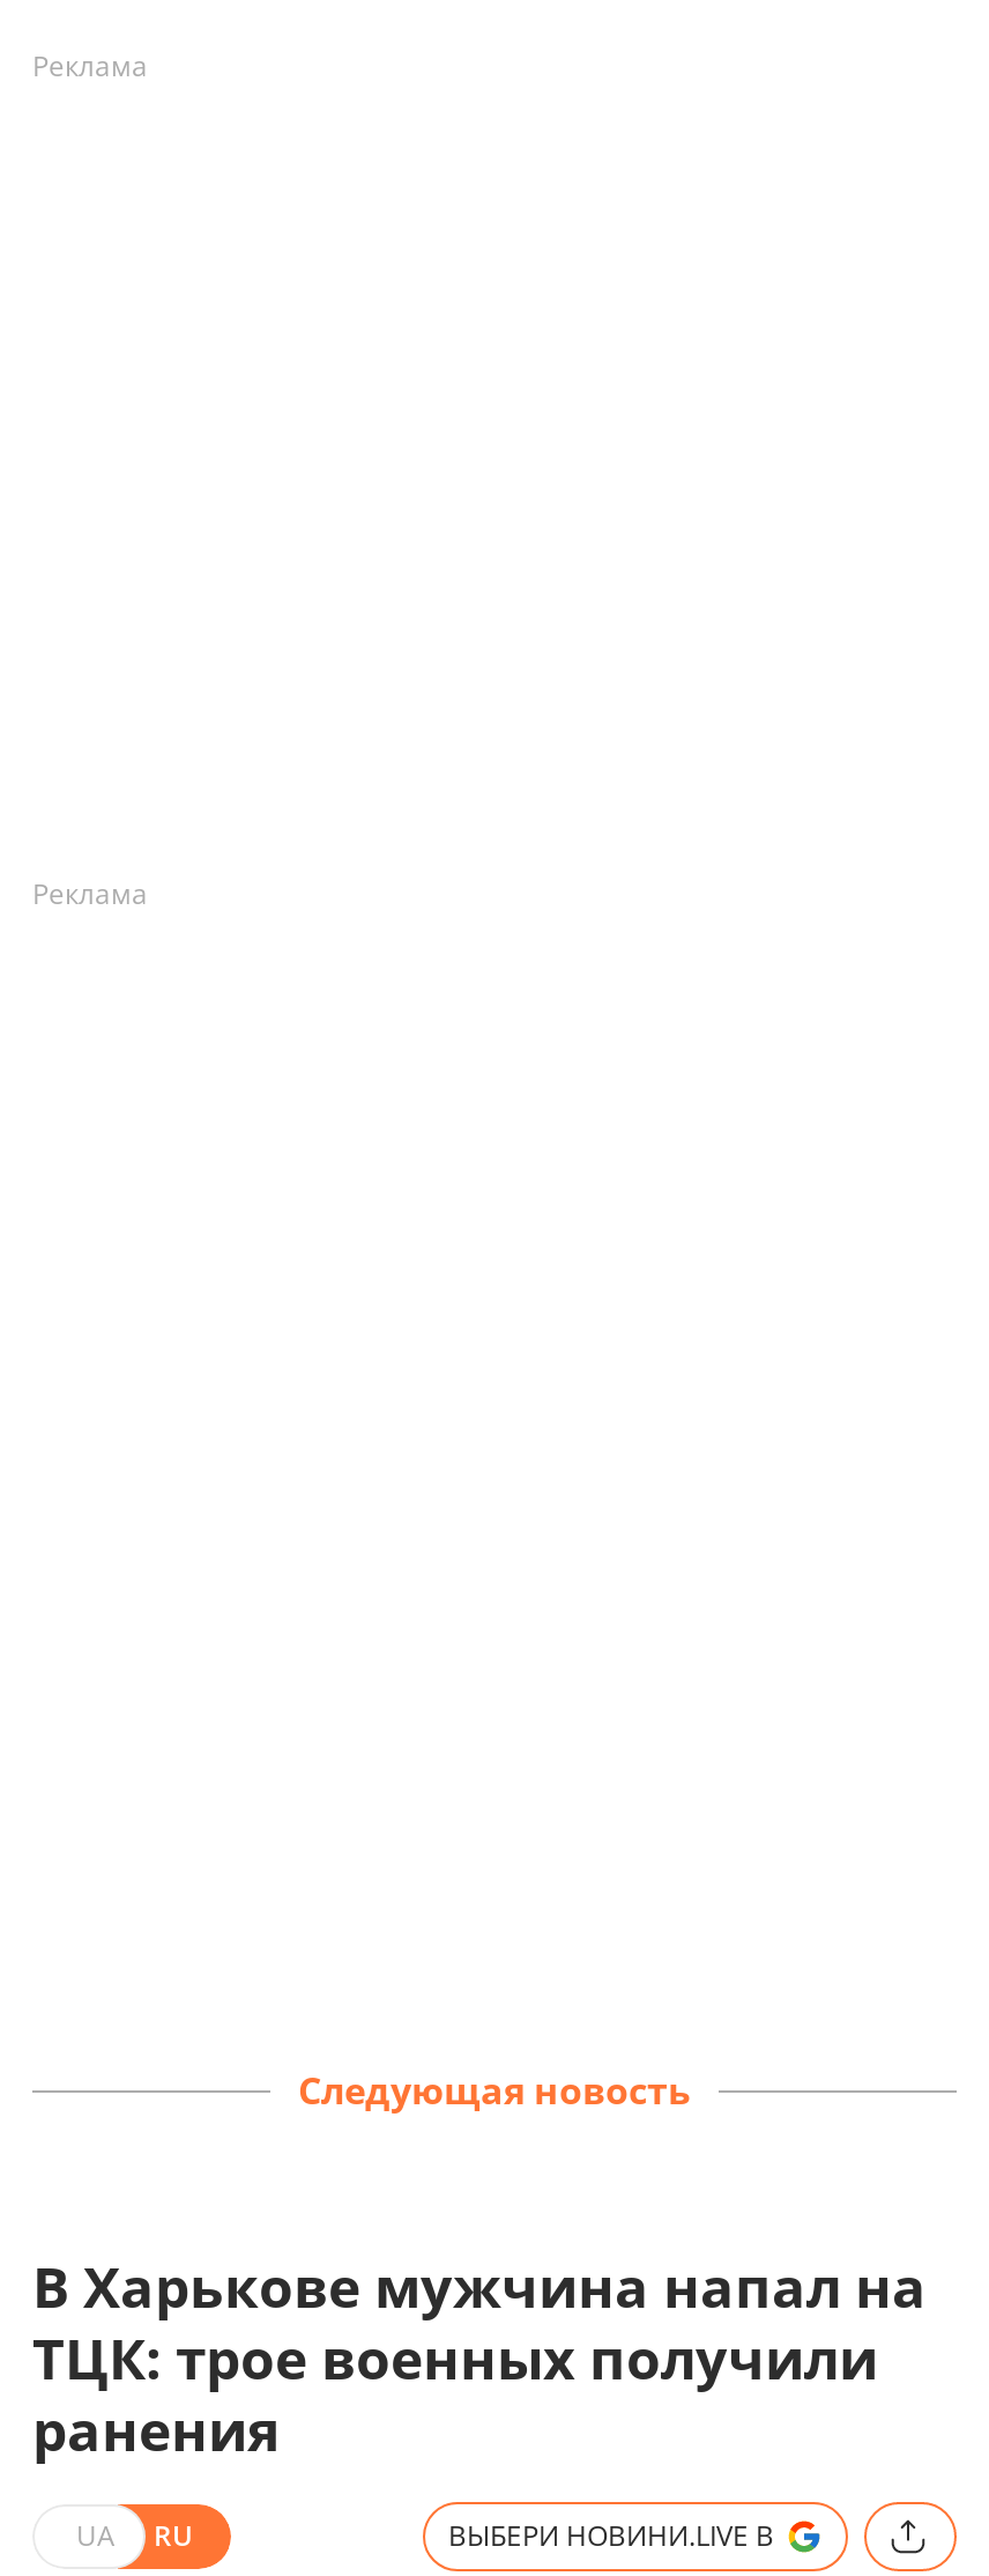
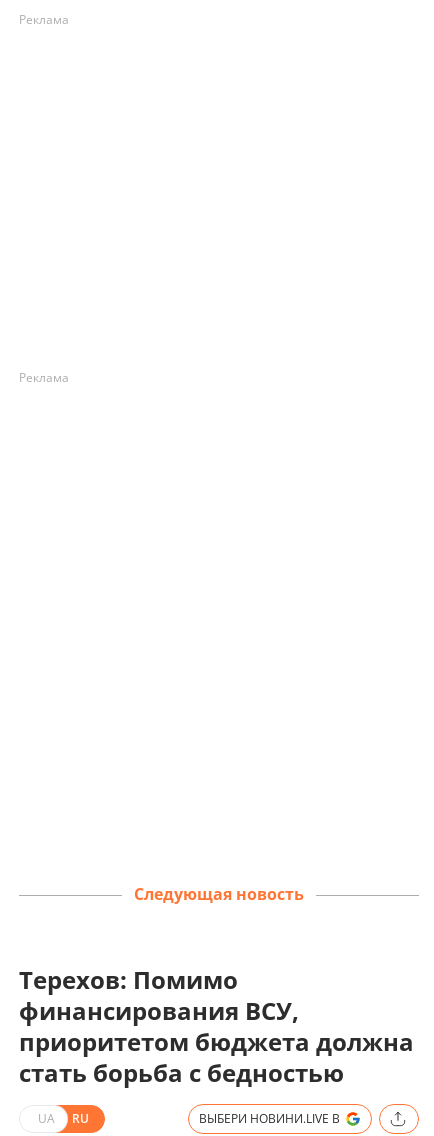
- В Харькове мужчина напал на
- ТЦК: трое военных получили
- ранения
+ Терехов: Помимо
+ финансирования ВСУ,
+ приоритетом бюджета должна
+ стать борьба с бедностью
